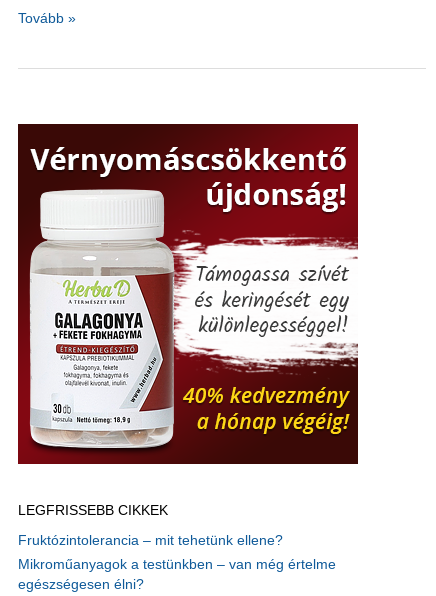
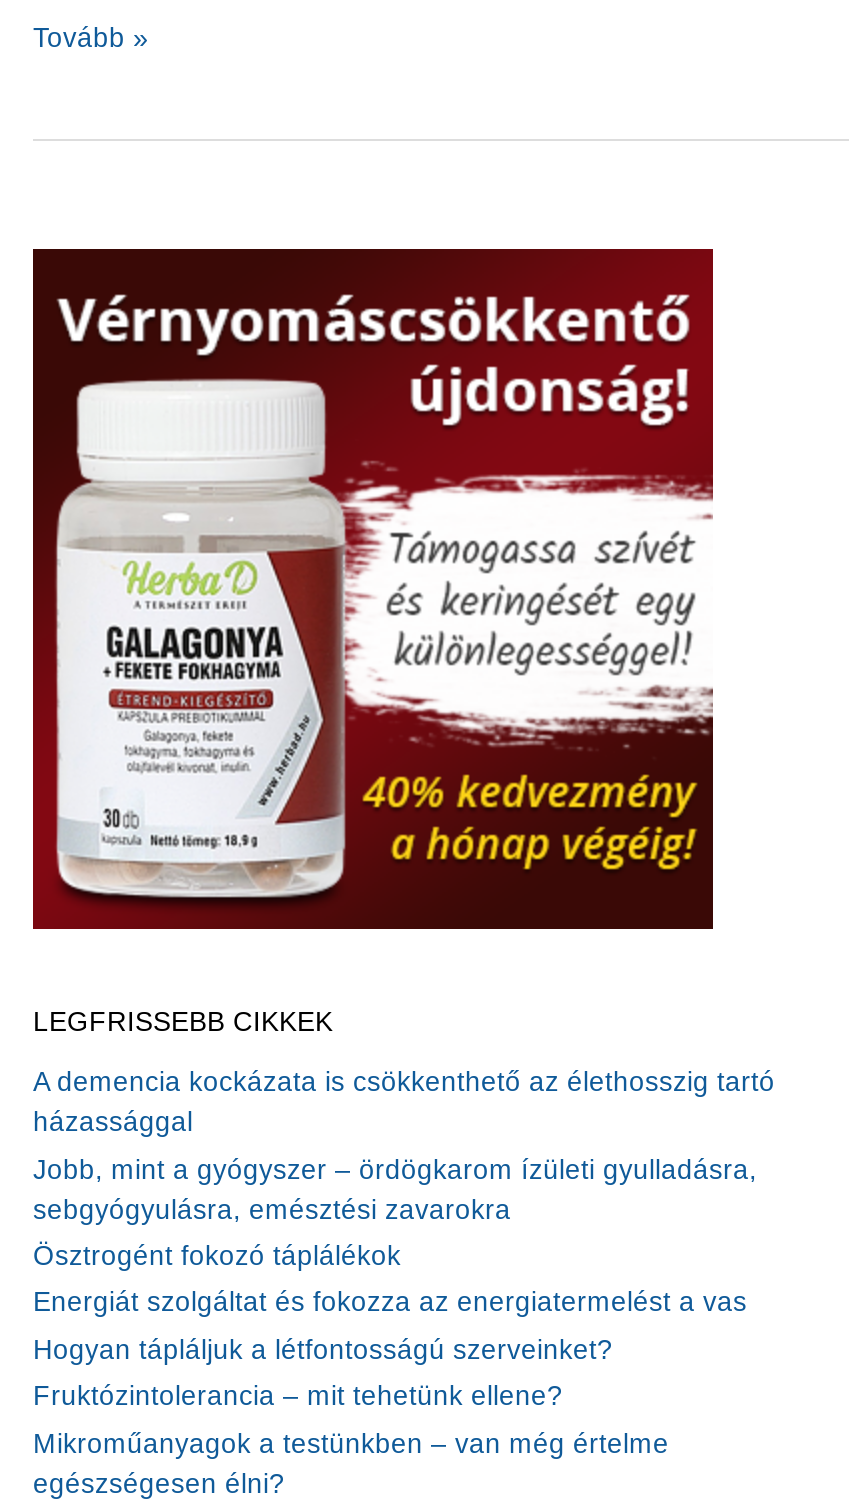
+ A demencia kockázata is csökkenthető az élethosszig tartó
+ házassággal
+ Jobb, mint a gyógyszer – ördögkarom ízületi gyulladásra,
+ sebgyógyulásra, emésztési zavarokra
+ Ösztrogént fokozó táplálékok
+ Energiát szolgáltat és fokozza az energiatermelést a vas
+ Hogyan tápláljuk a létfontosságú szerveinket?
